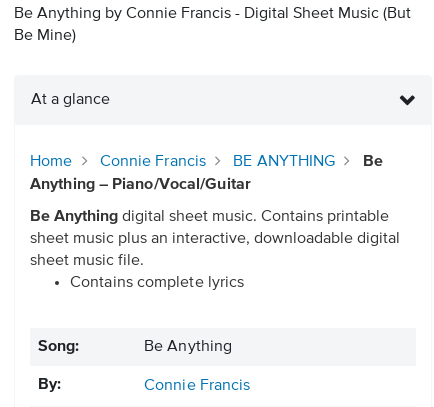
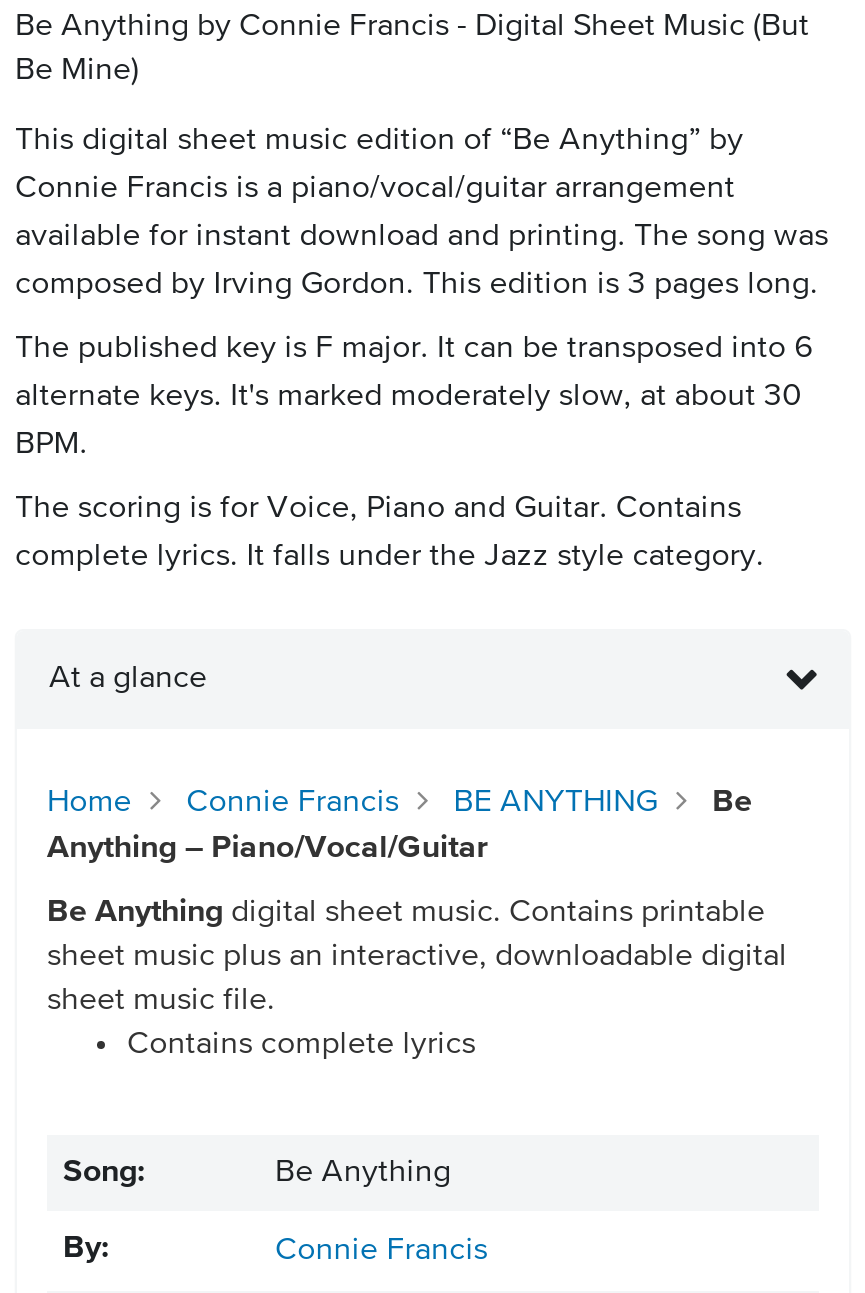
+ This digital sheet music edition of “Be Anything” by
+ Connie Francis is a piano/vocal/guitar arrangement
+ available for instant download and printing. The song was
+ composed by Irving Gordon. This edition is 3 pages long.
+ The published key is F major. It can be transposed into 6
+ alternate keys. It's marked moderately slow, at about 30
+ BPM.
+ The scoring is for Voice, Piano and Guitar. Contains
+ complete lyrics. It falls under the Jazz style category.
